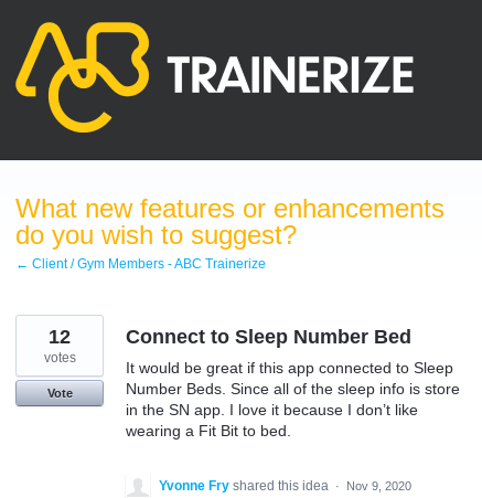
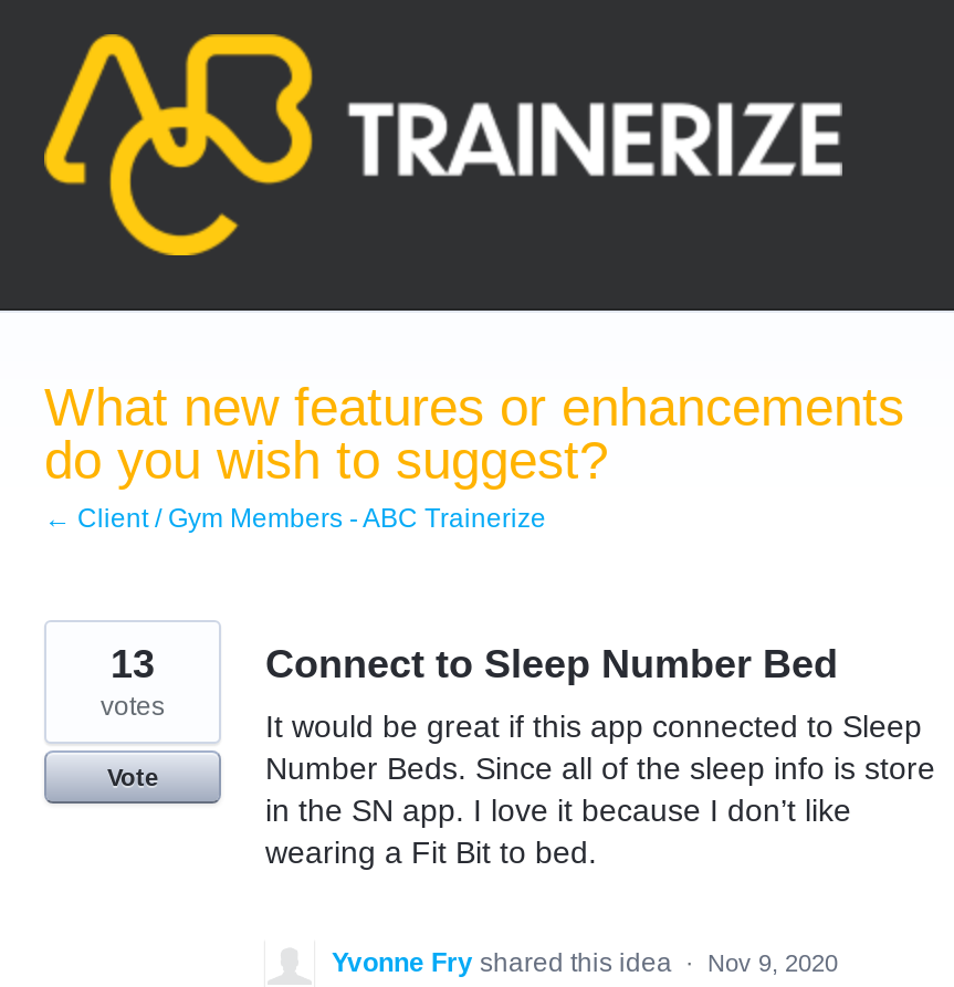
- 12
+ 13
